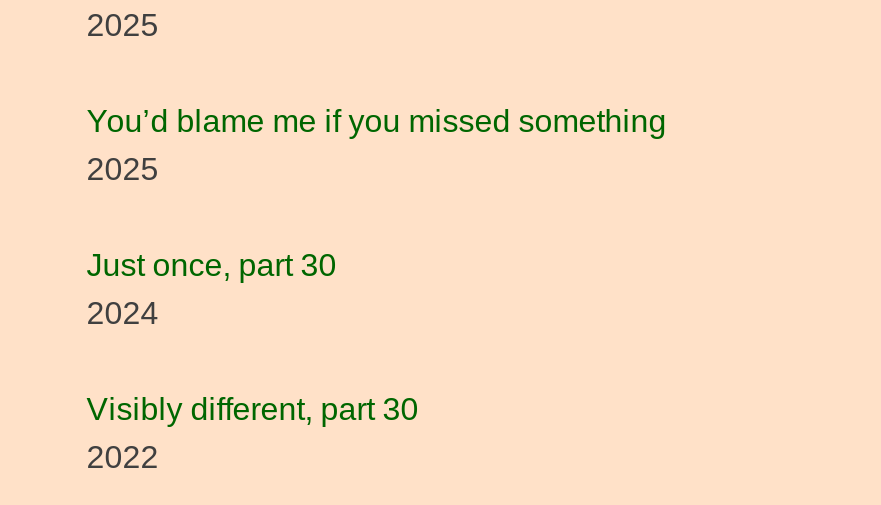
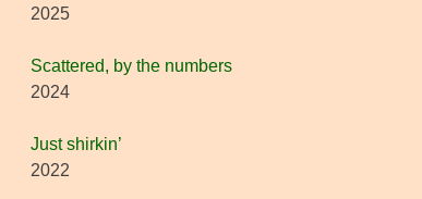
- You’d blame me if you missed something
- 2025
- Just once, part 30
+ Scattered, by the numbers

- Visibly different, part 30
+ Just shirkin’
